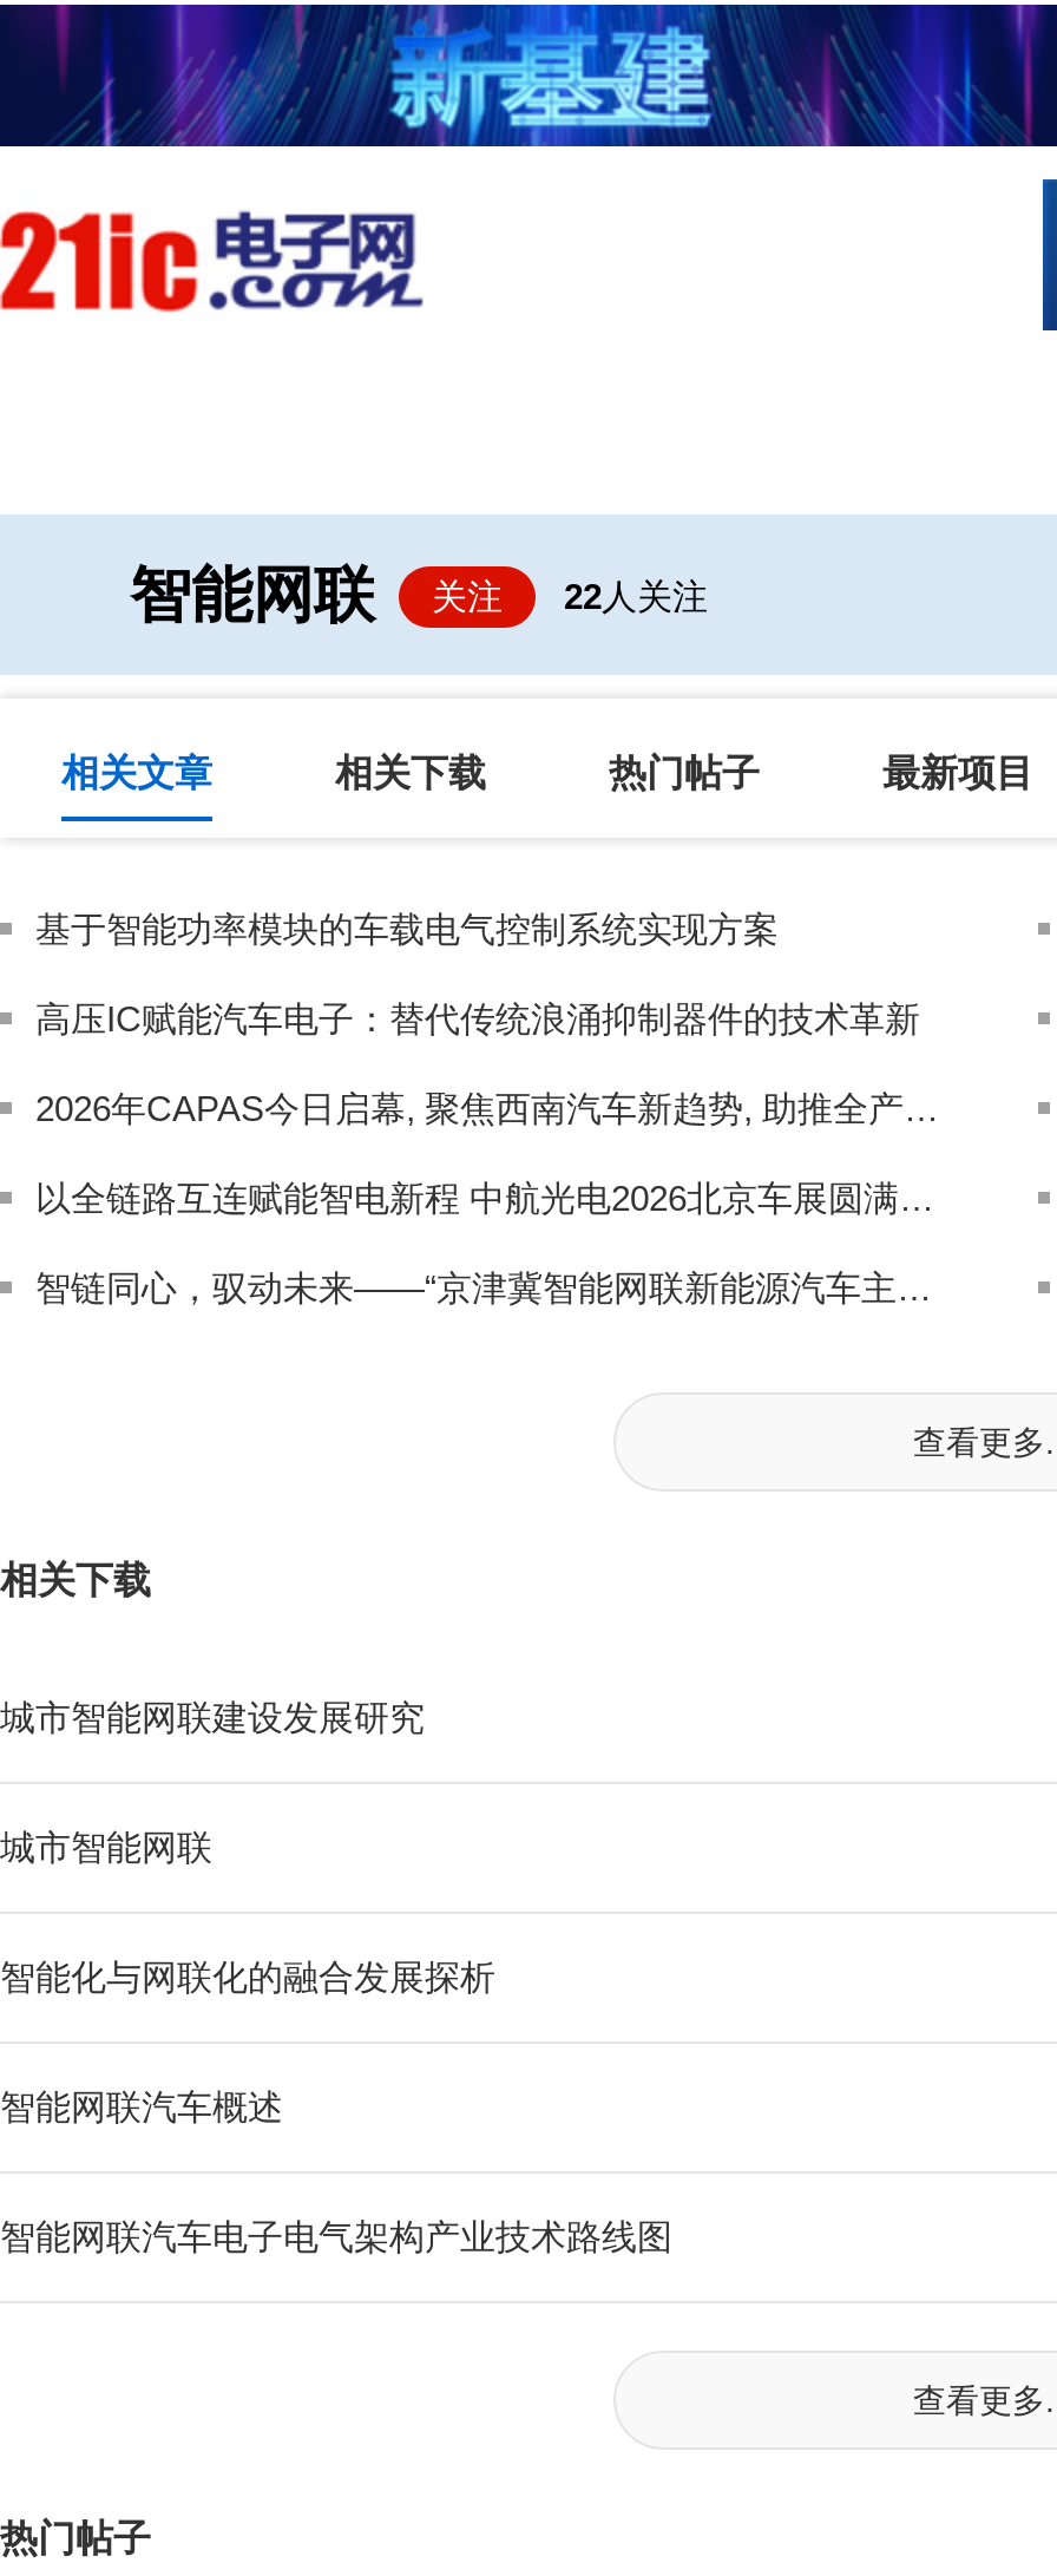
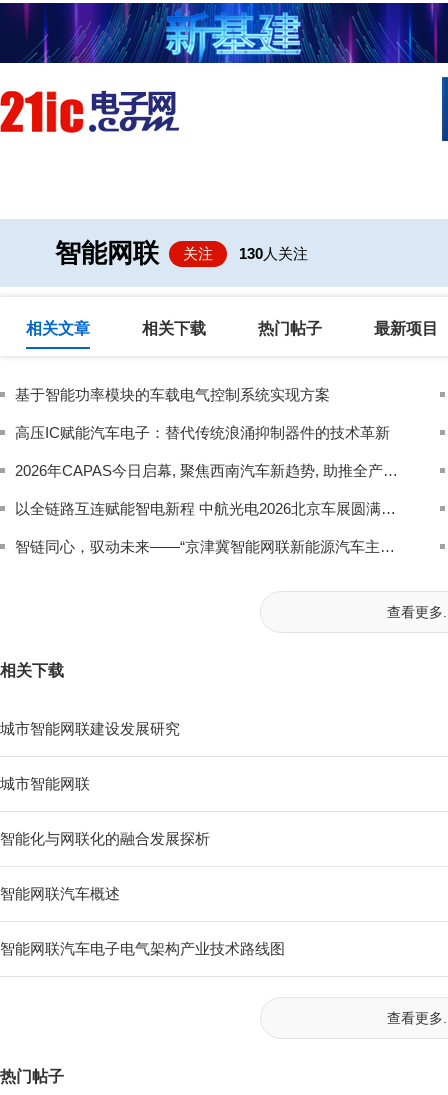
- 智能网联 关注 22人关注
+ 智能网联 关注 130人关注
